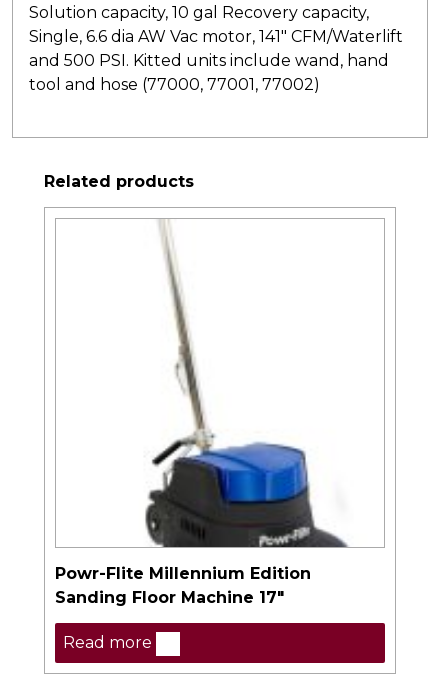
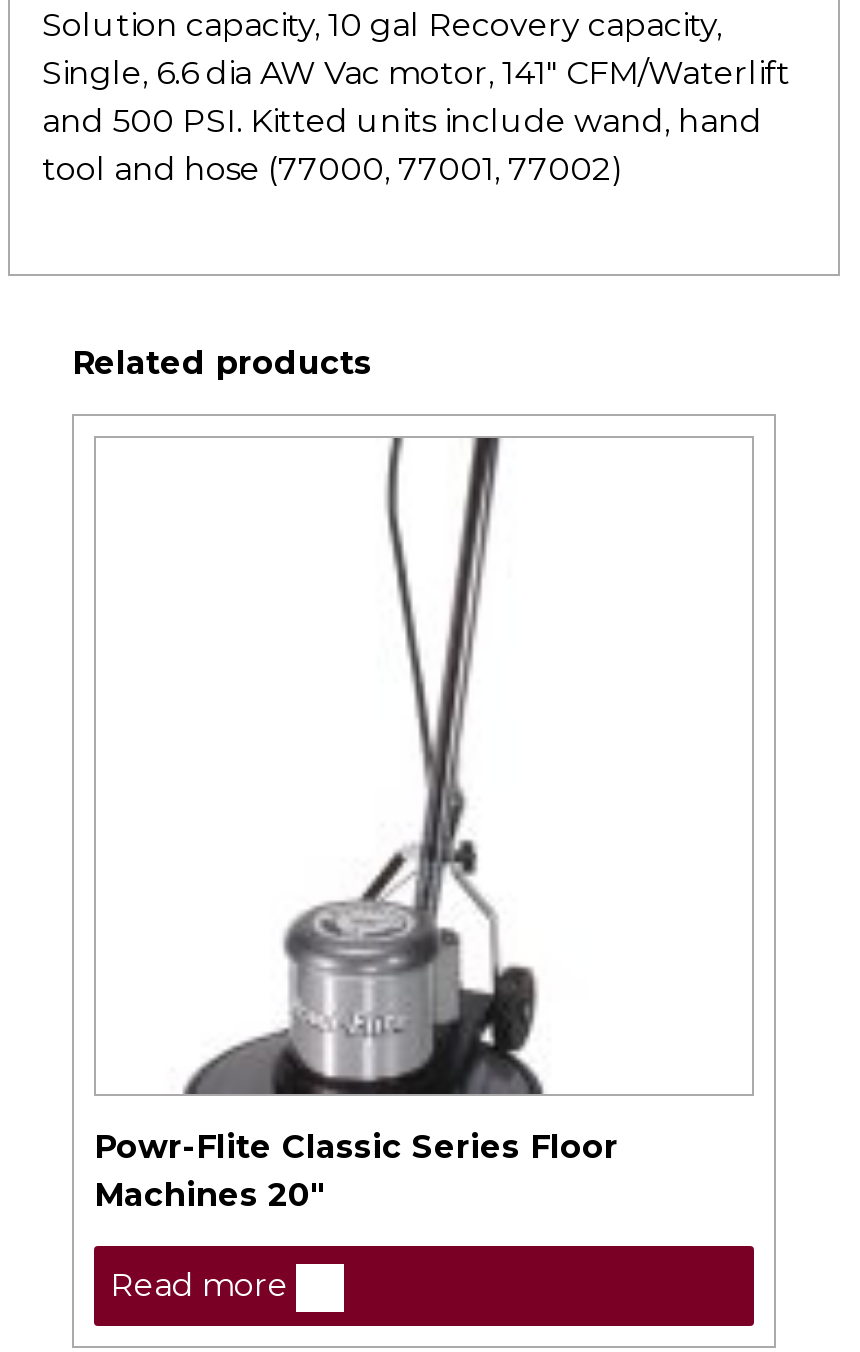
- [image]
- Powr-Flite Millennium Edition
- Sanding Floor Machine 17″
+ [image]
+ Powr-Flite Classic Series Floor
+ Machines 20″
